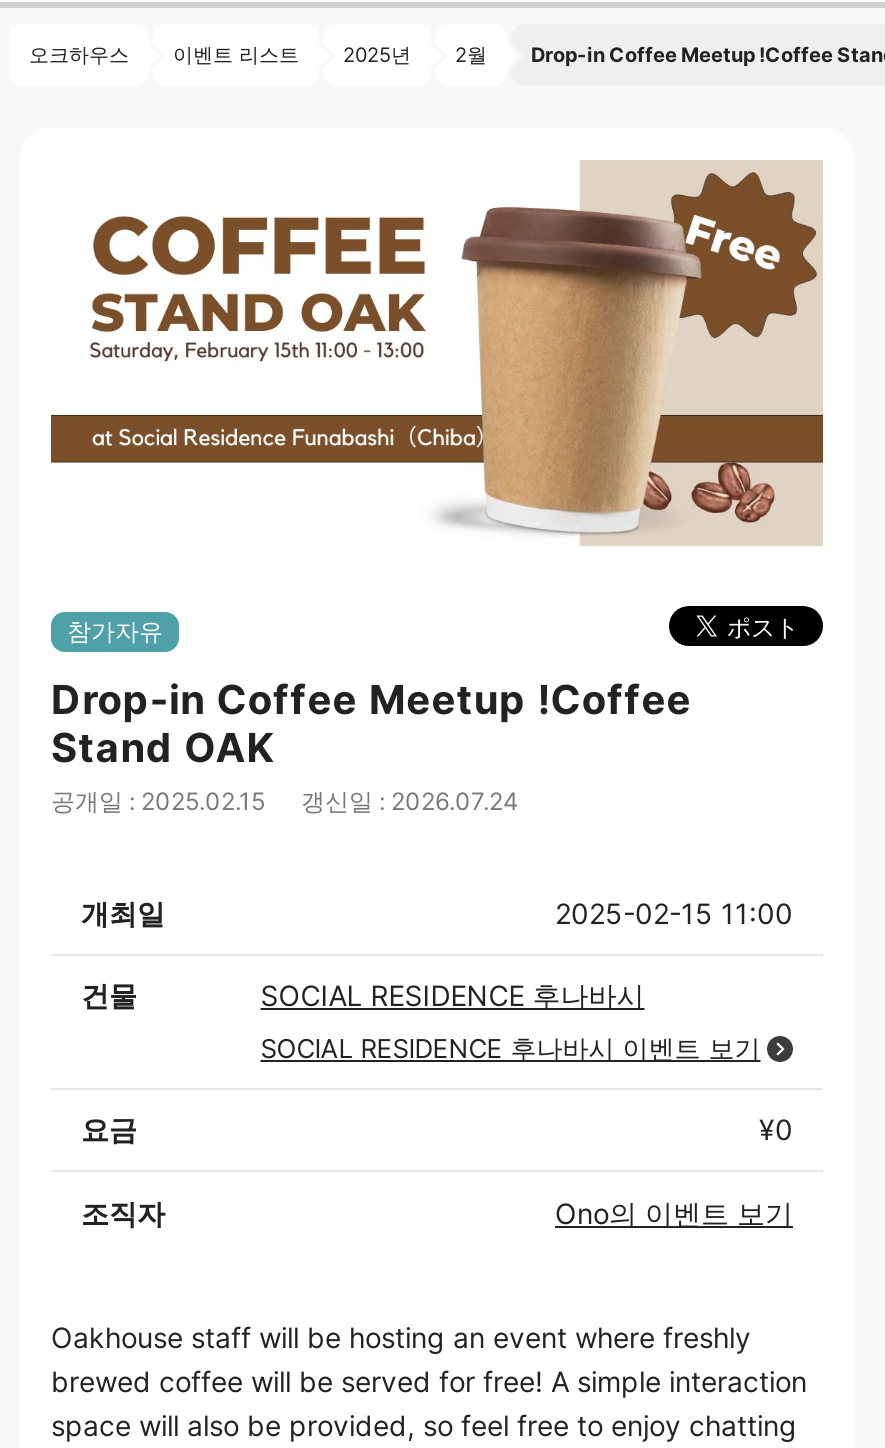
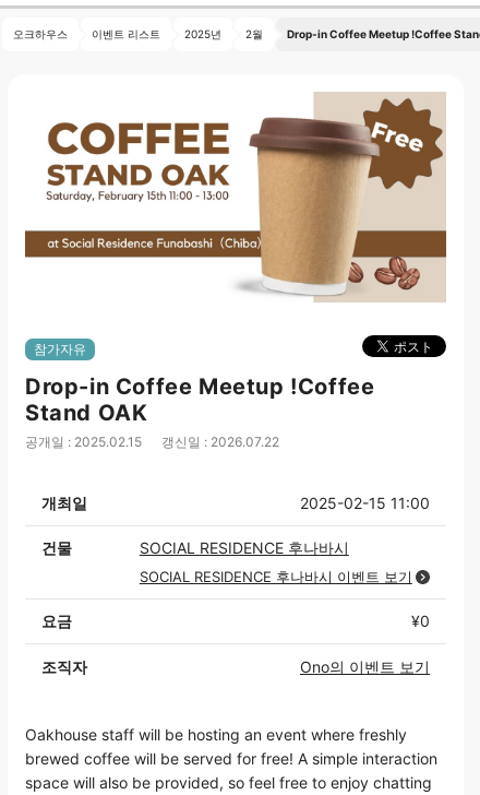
- 공개일 : 2025.02.15 갱신일 : 2026.07.24
+ 공개일 : 2025.02.15 갱신일 : 2026.07.22
